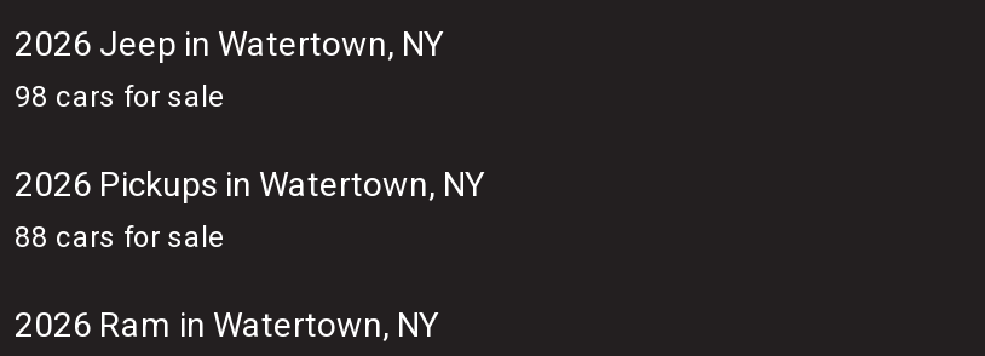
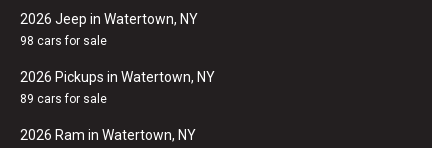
- 88 cars for sale
+ 89 cars for sale
